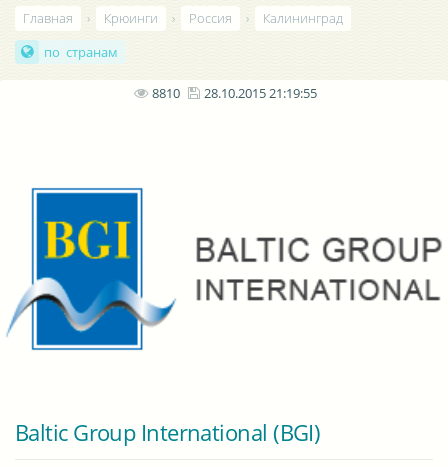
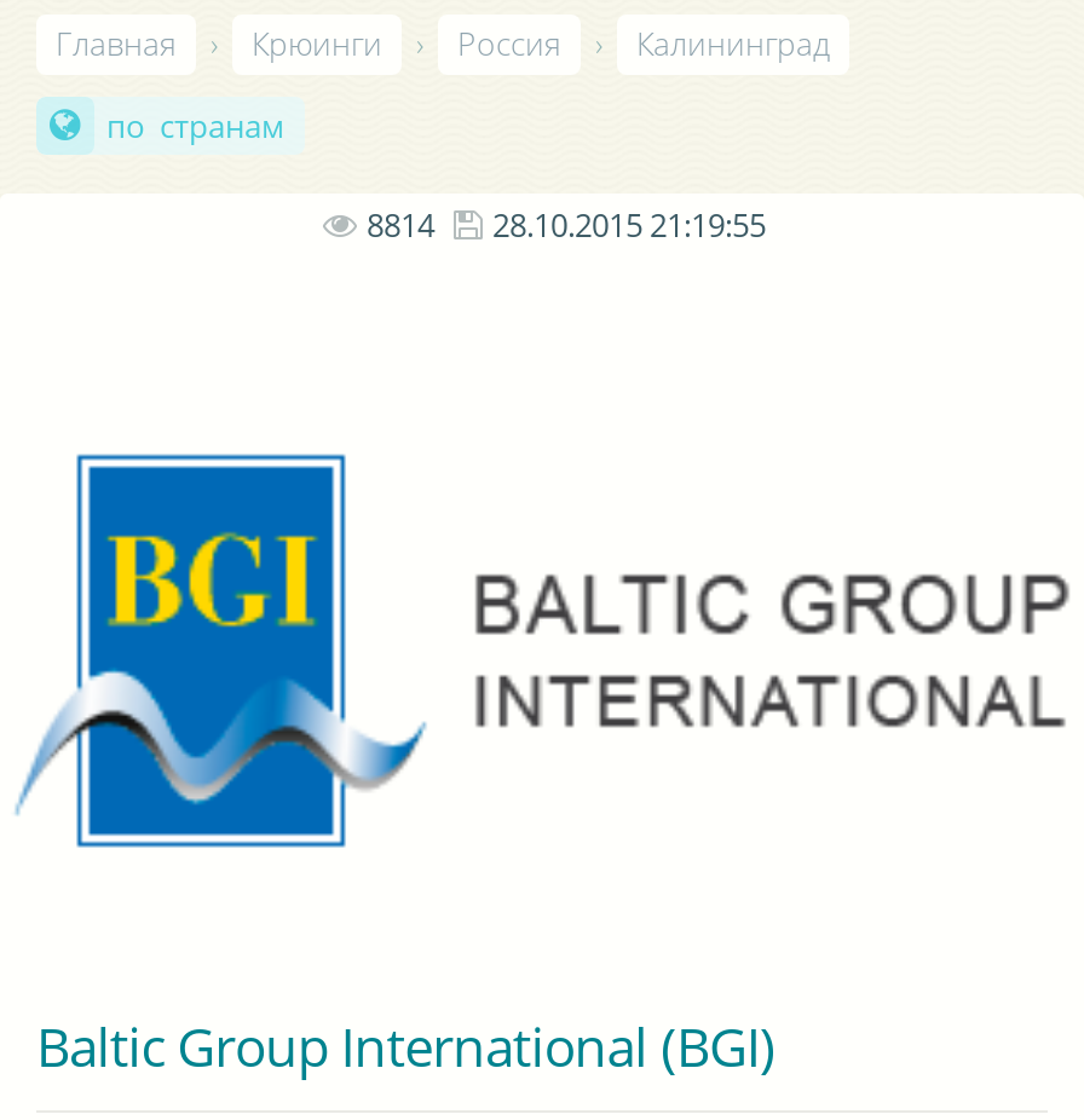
- 8810 28.10.2015 21:19:55
+ 8814 28.10.2015 21:19:55
